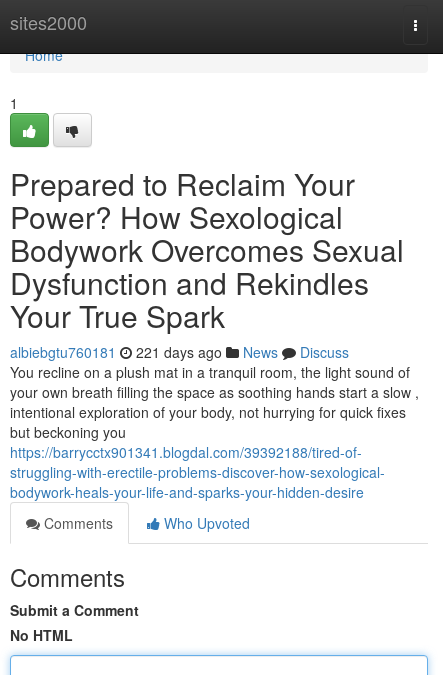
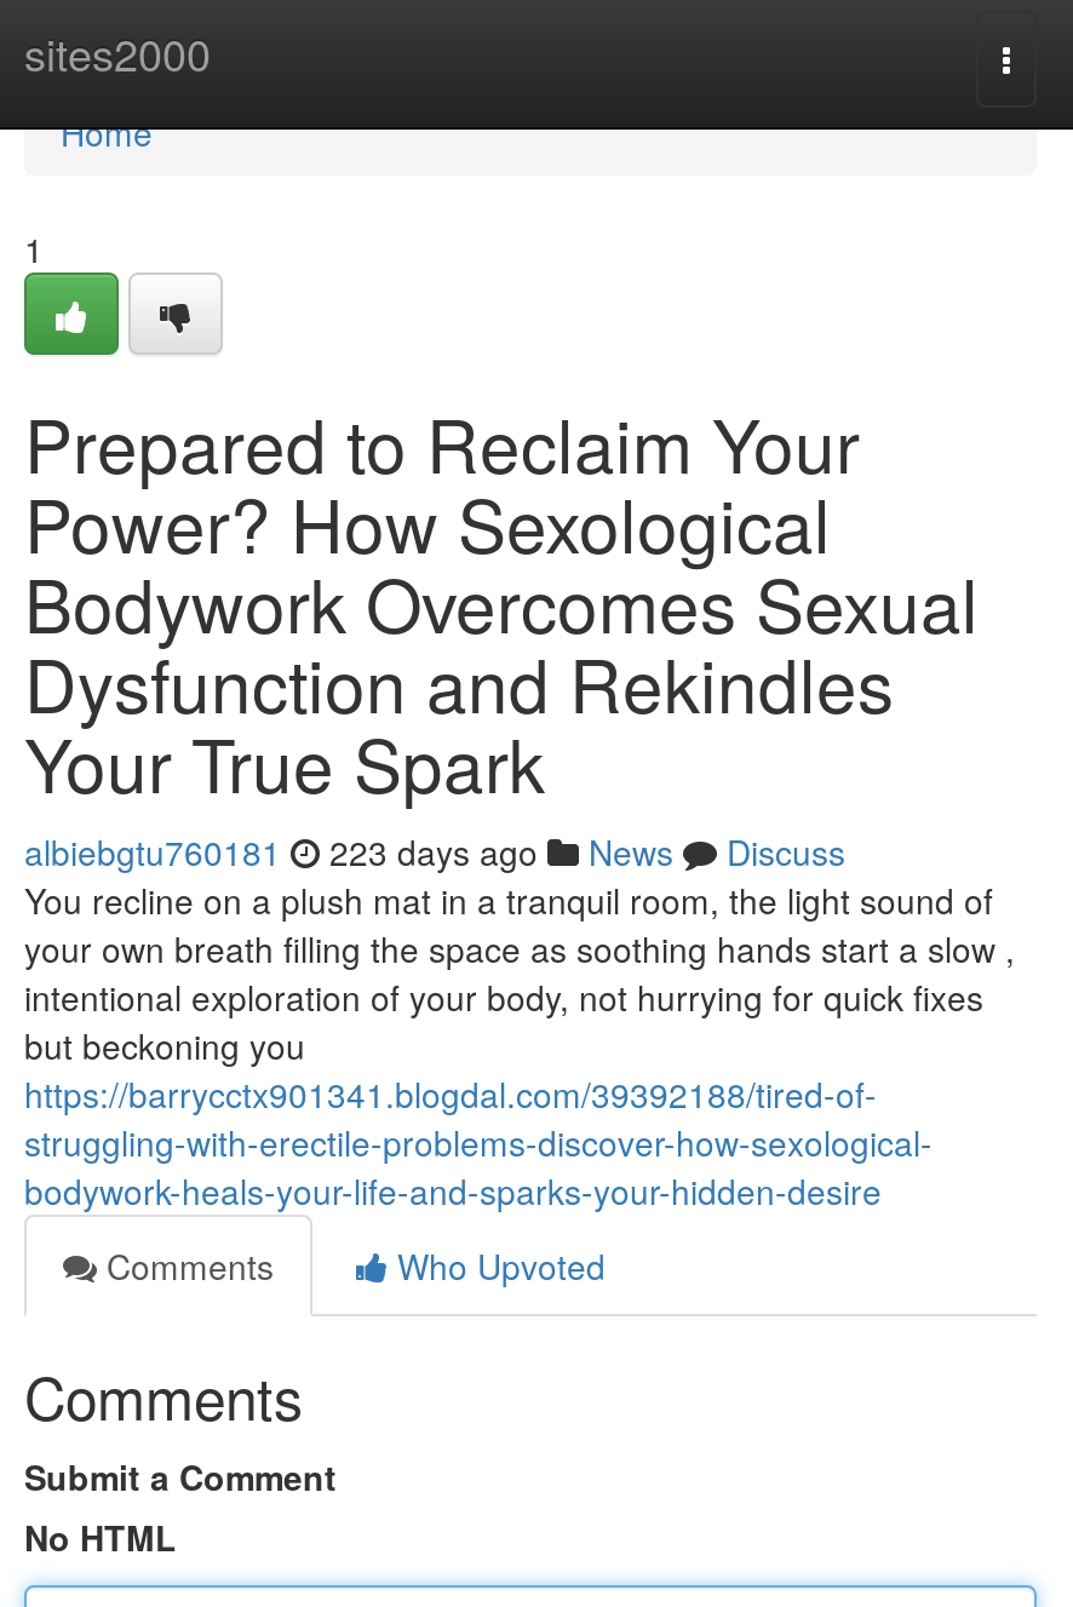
- albiebgtu760181 221 days ago News Discuss
+ albiebgtu760181 223 days ago News Discuss
